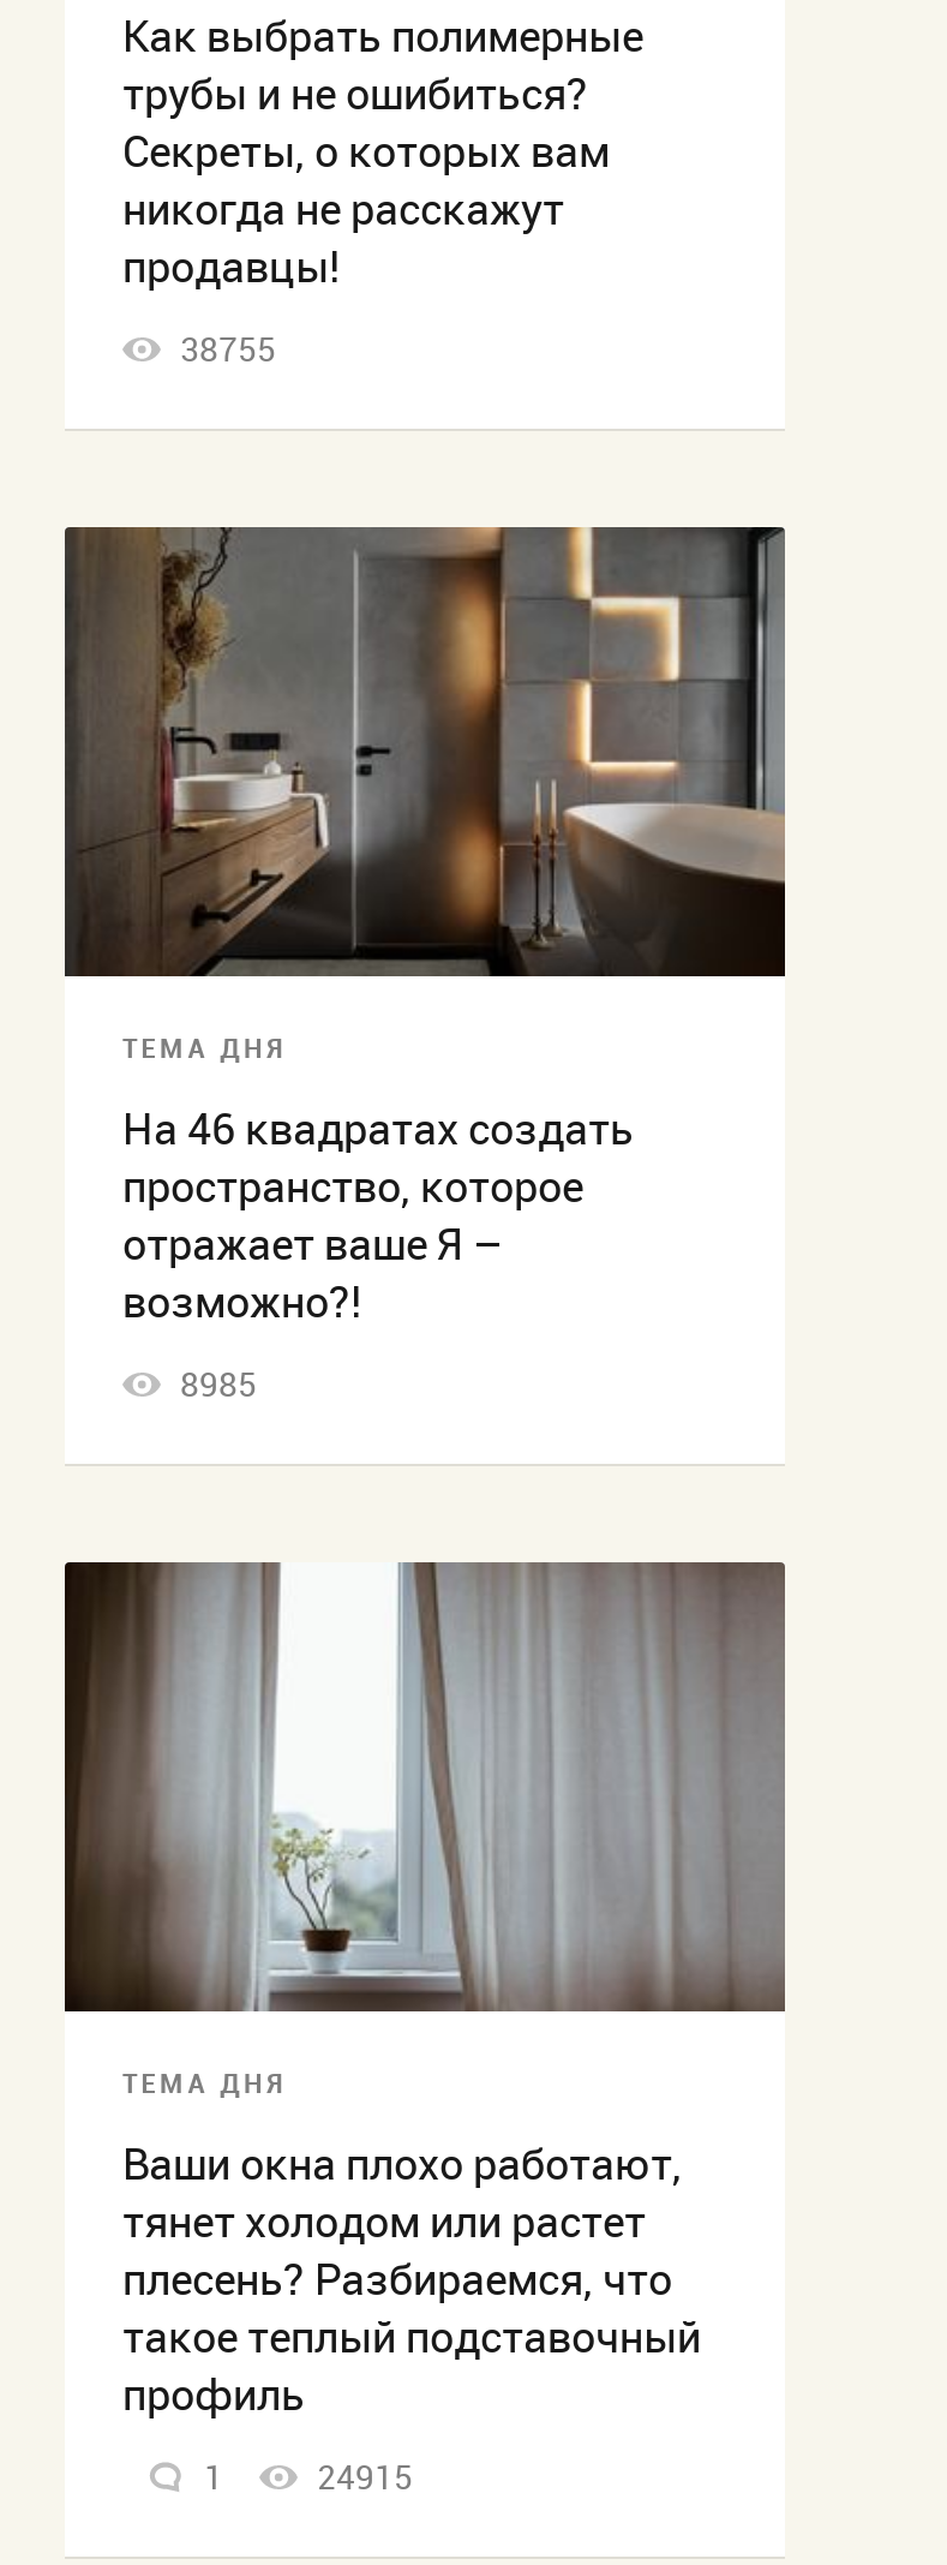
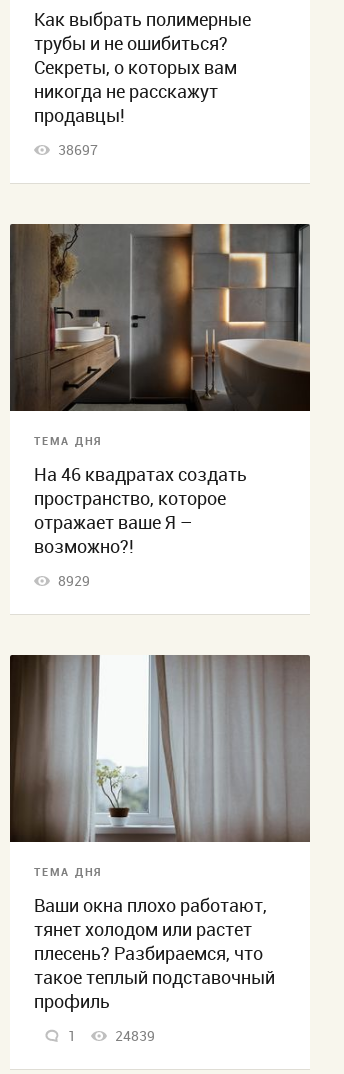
- 38755
+ 38697

- 8985
+ 8929

- 24915
+ 24839
